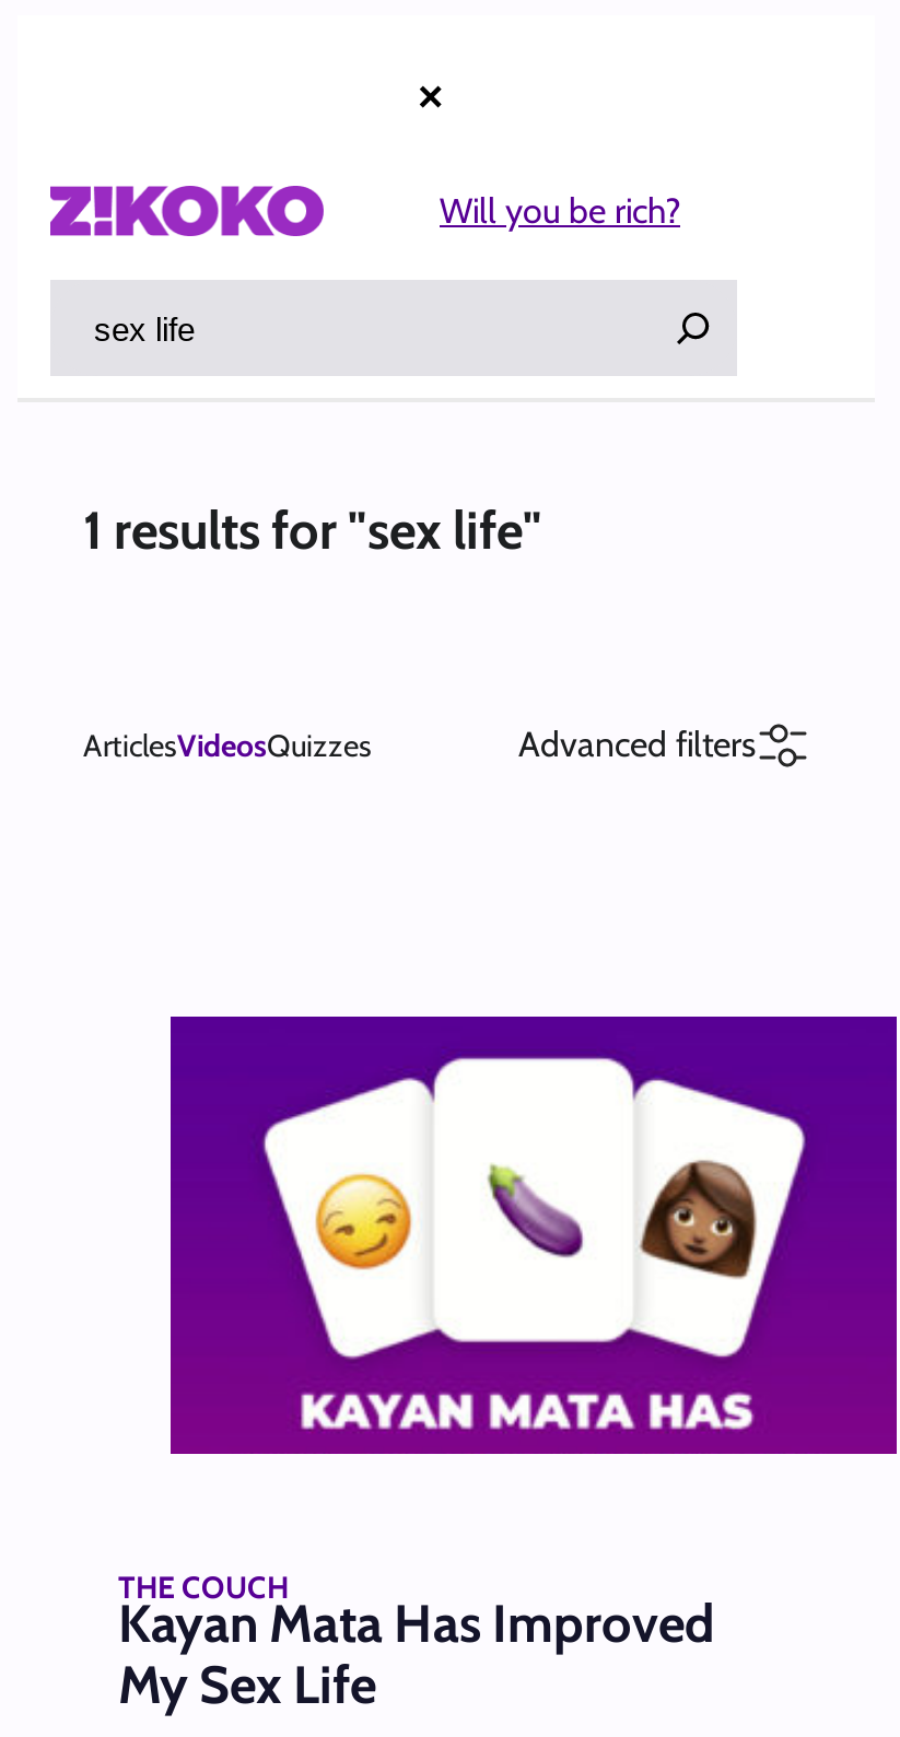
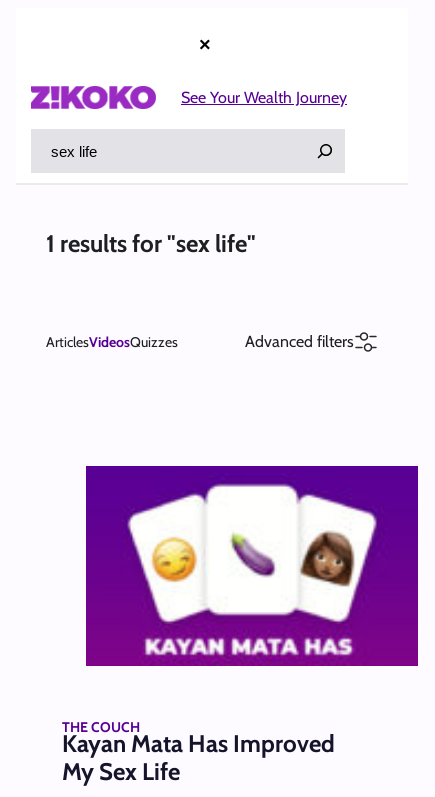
- Will you be rich?
+ See Your Wealth Journey
